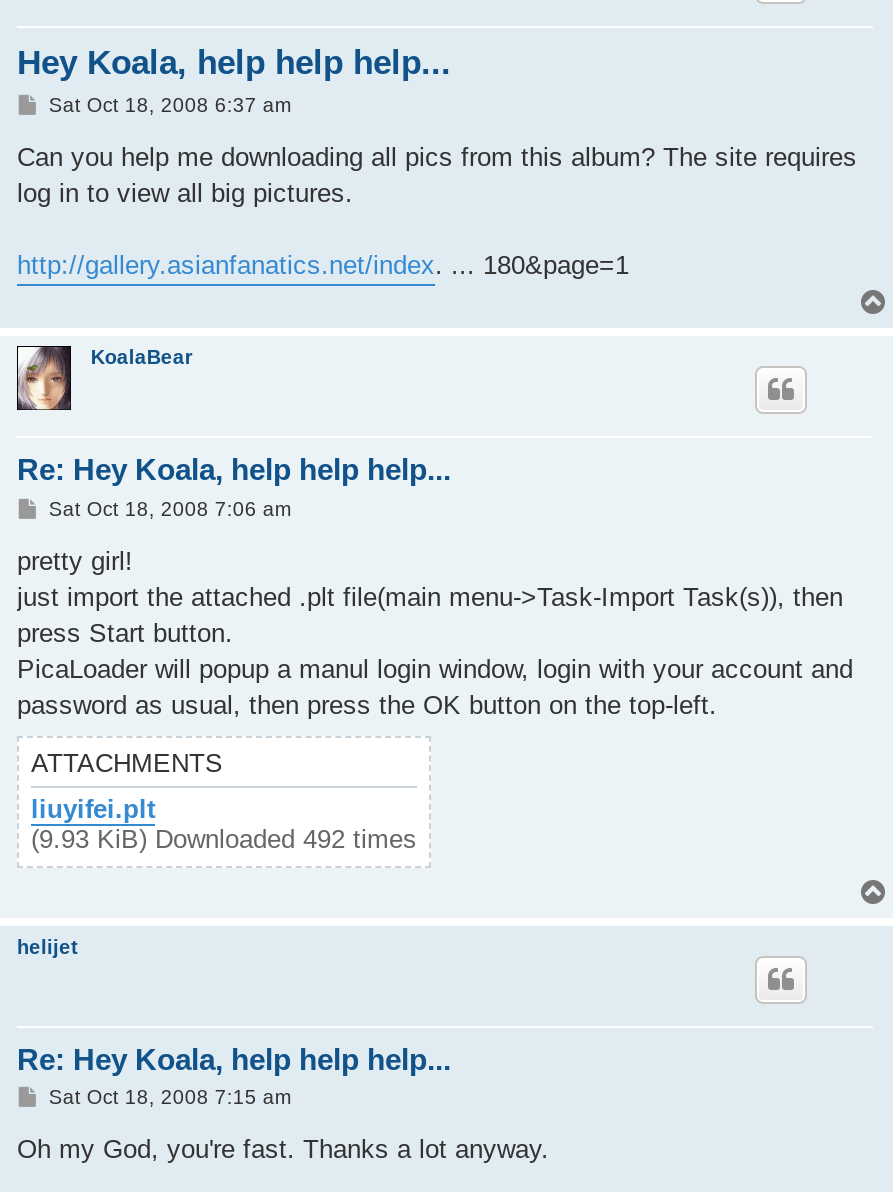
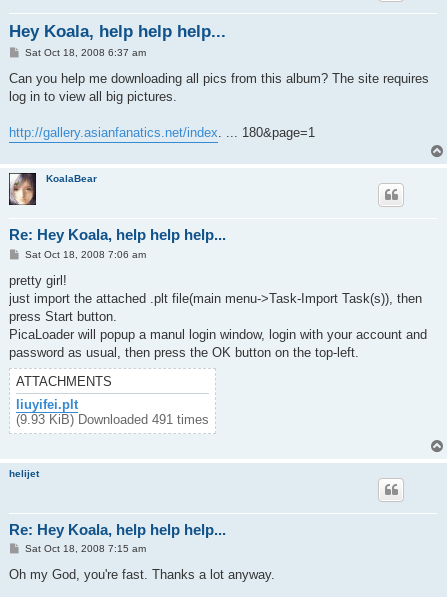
- (9.93 KiB) Downloaded 492 times
+ (9.93 KiB) Downloaded 491 times
